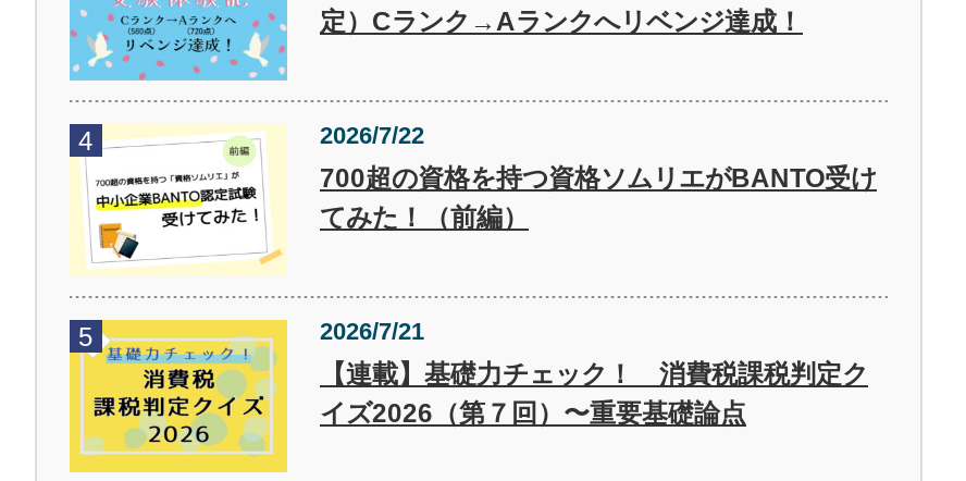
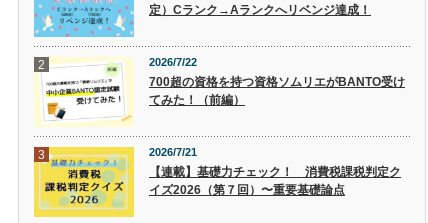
- 4
+ 2

- 5
+ 3
